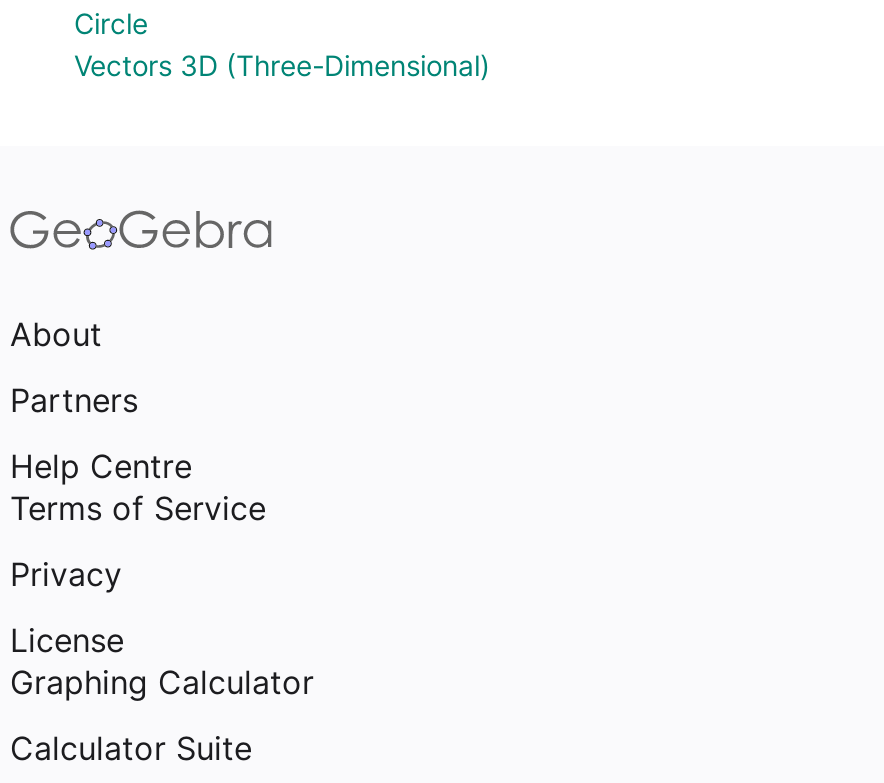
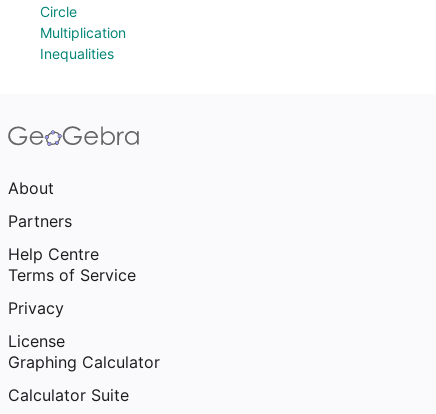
- Vectors 3D (Three-Dimensional)
+ Multiplication
+ Inequalities
